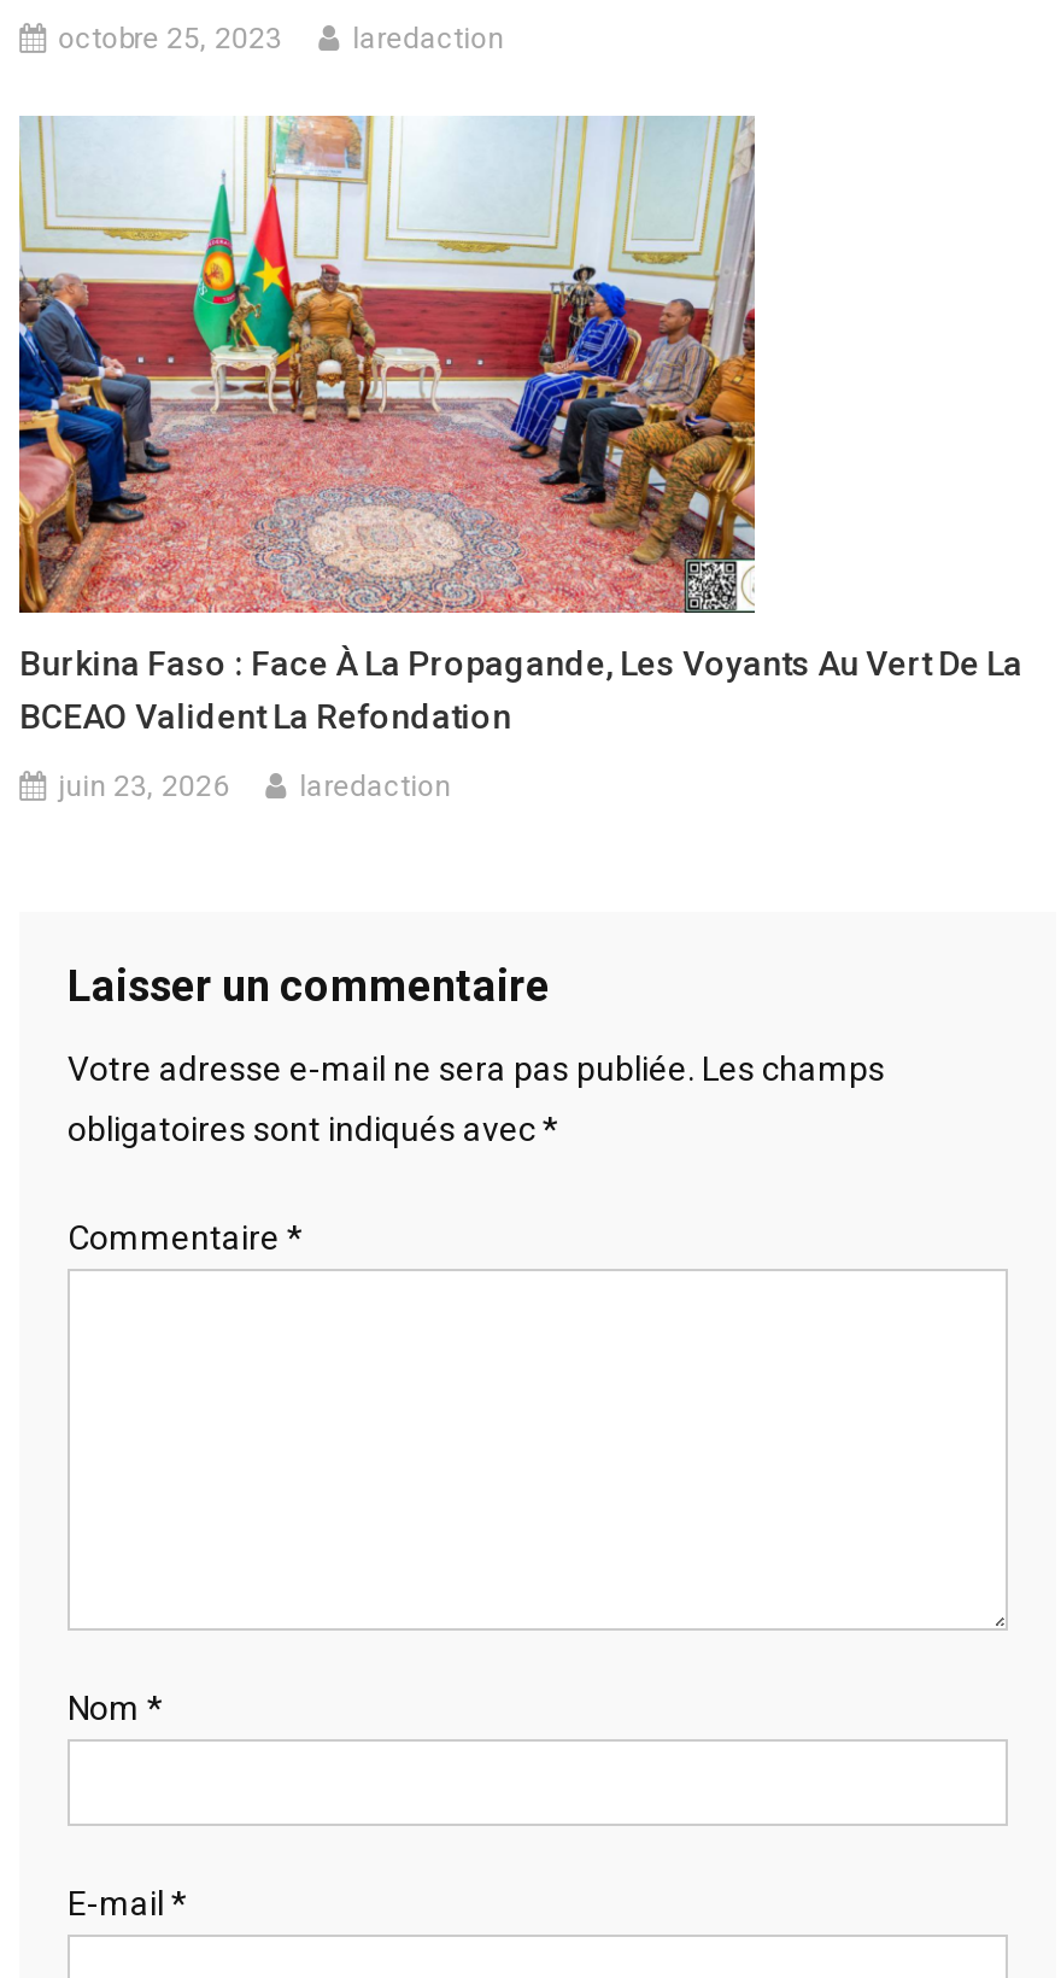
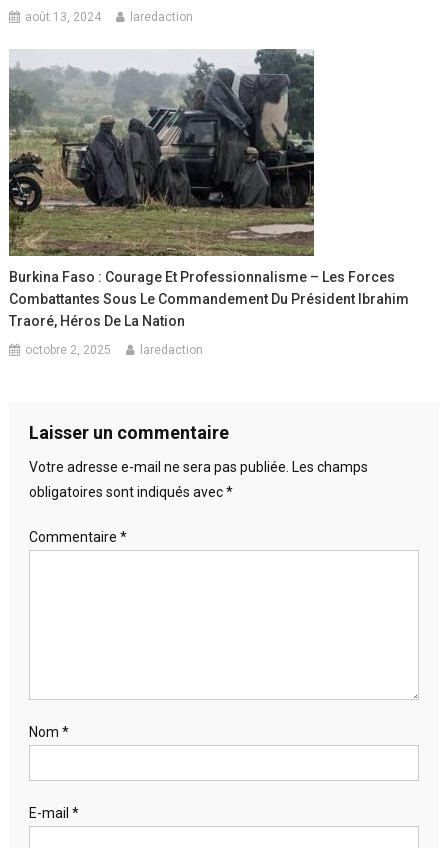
- octobre 25, 2023
+ août 13, 2024

- [image]
- Burkina Faso : Face À La Propagande, Les Voyants Au Vert De La
- BCEAO Valident La Refondation
+ [image]
+ Burkina Faso : Courage Et Professionnalisme – Les Forces
+ Combattantes Sous Le Commandement Du Président Ibrahim
+ Traoré, Héros De La Nation

- juin 23, 2026
+ octobre 2, 2025
